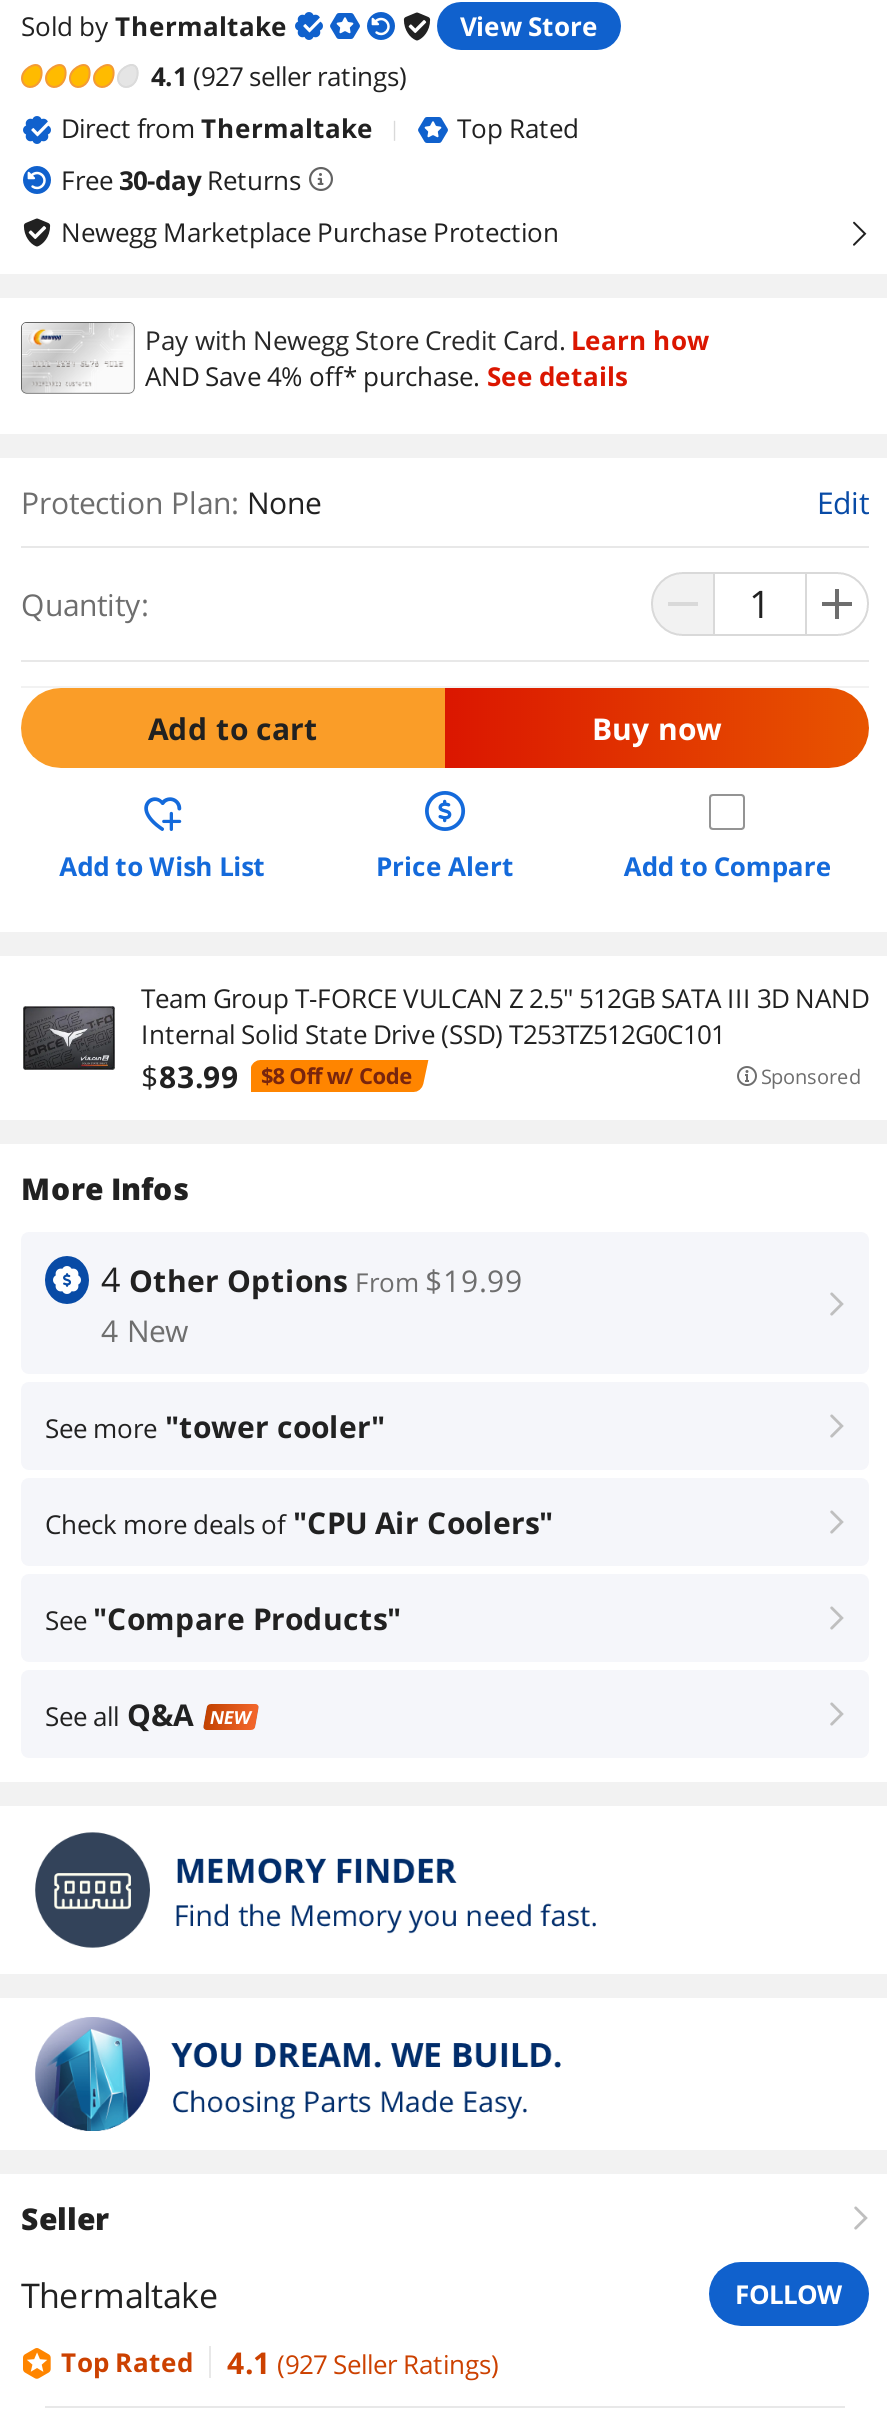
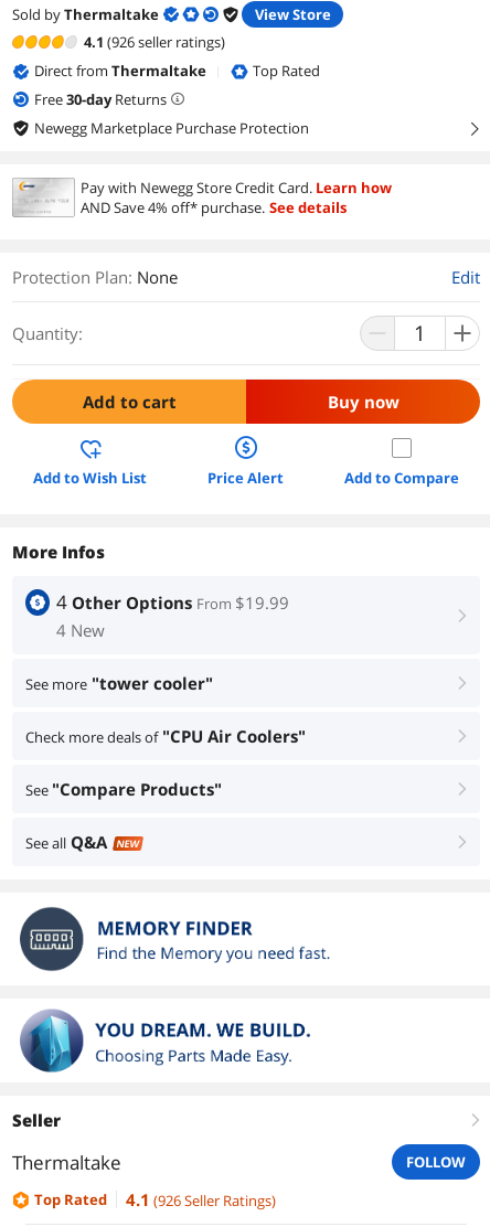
- 4.1 (927 seller ratings)
+ 4.1 (926 seller ratings)

- [image]
- Team Group T-FORCE VULCAN Z 2.5" 512GB SATA III 3D NAND
- Internal Solid State Drive (SSD) T253TZ512G0C101
- $83.99
- $8 Off w/ Code
- Sponsored

- 4.1 (927 Seller Ratings)
+ 4.1 (926 Seller Ratings)
